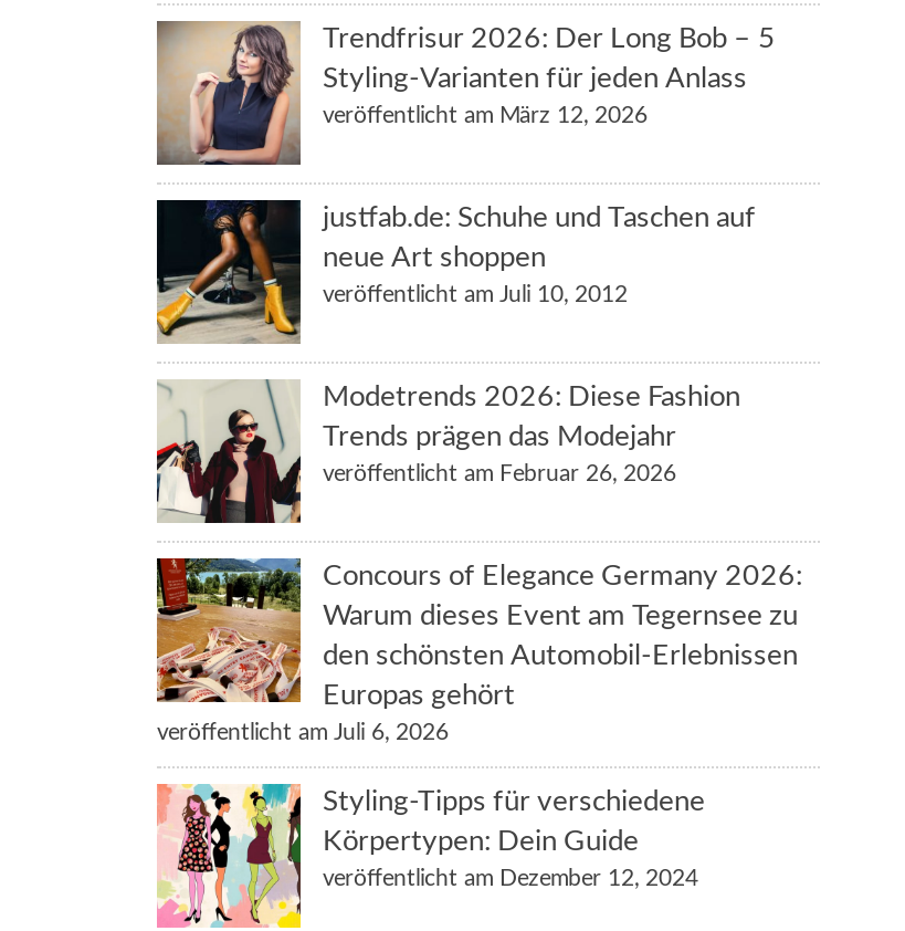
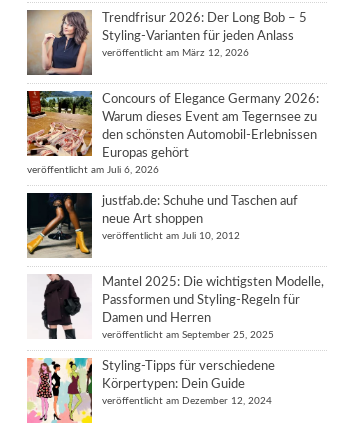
moved down: [image] | justfab.de: Schuhe und Taschen auf | neue Art shoppen | veröffentlicht am Juli 10, 2012

- [image]
- Modetrends 2026: Diese Fashion
- Trends prägen das Modejahr
- veröffentlicht am Februar 26, 2026

moved up: [image] | Concours of Elegance Germany 2026: | Warum dieses Event am Tegernsee zu | den schönsten Automobil-Erlebnissen | Europas gehört | veröffentlicht am Juli 6, 2026

+ [image]
+ Mantel 2025: Die wichtigsten Modelle,
+ Passformen und Styling-Regeln für
+ Damen und Herren
+ veröffentlicht am September 25, 2025
